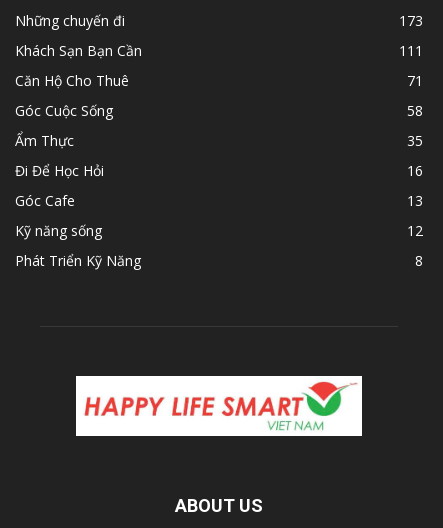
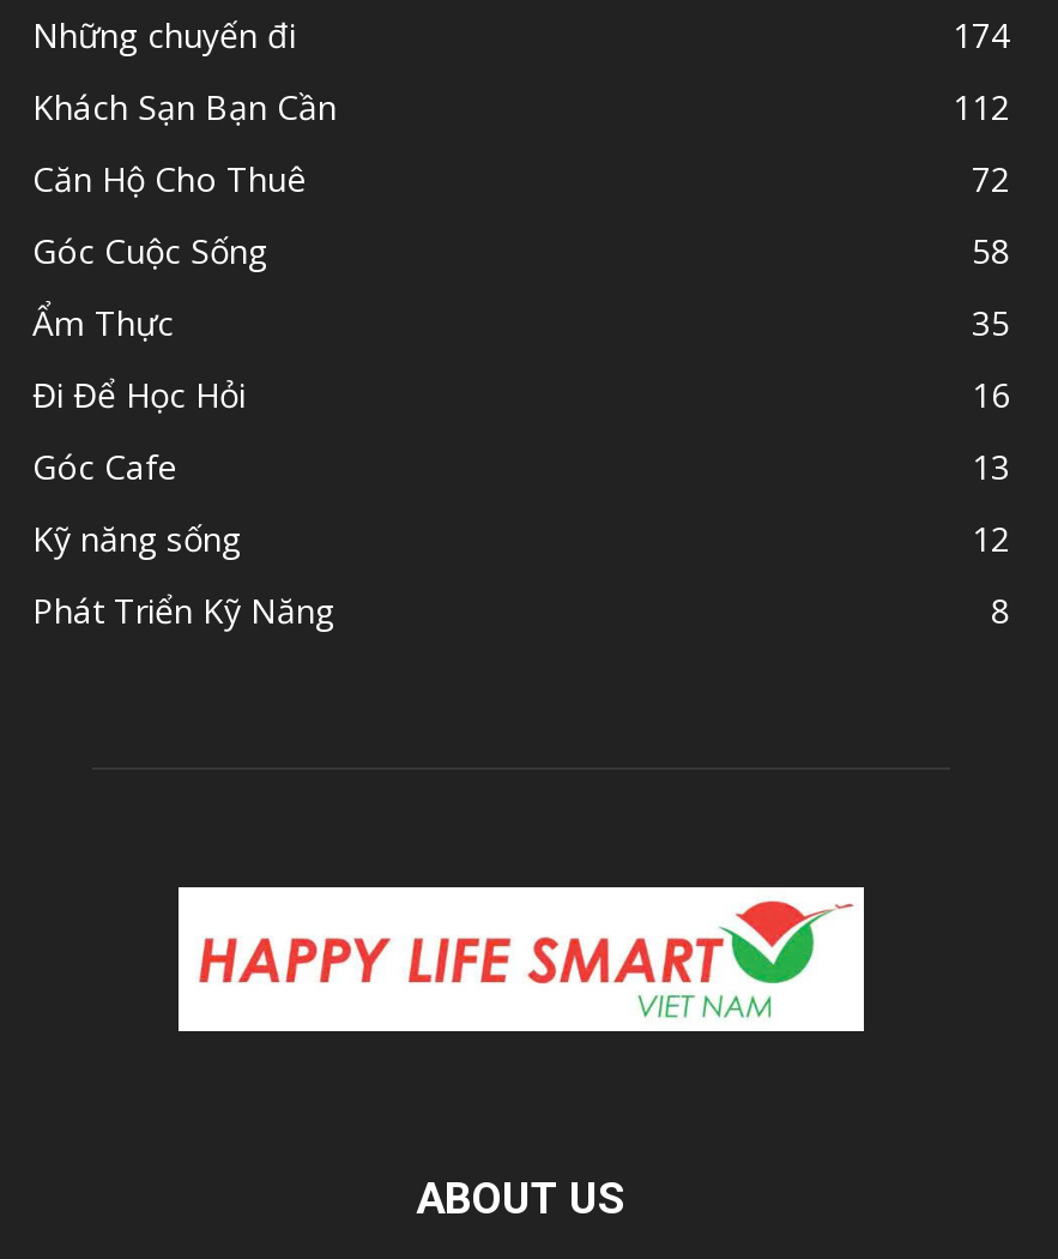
- 173
+ 174

- 111
+ 112

- 71
+ 72
